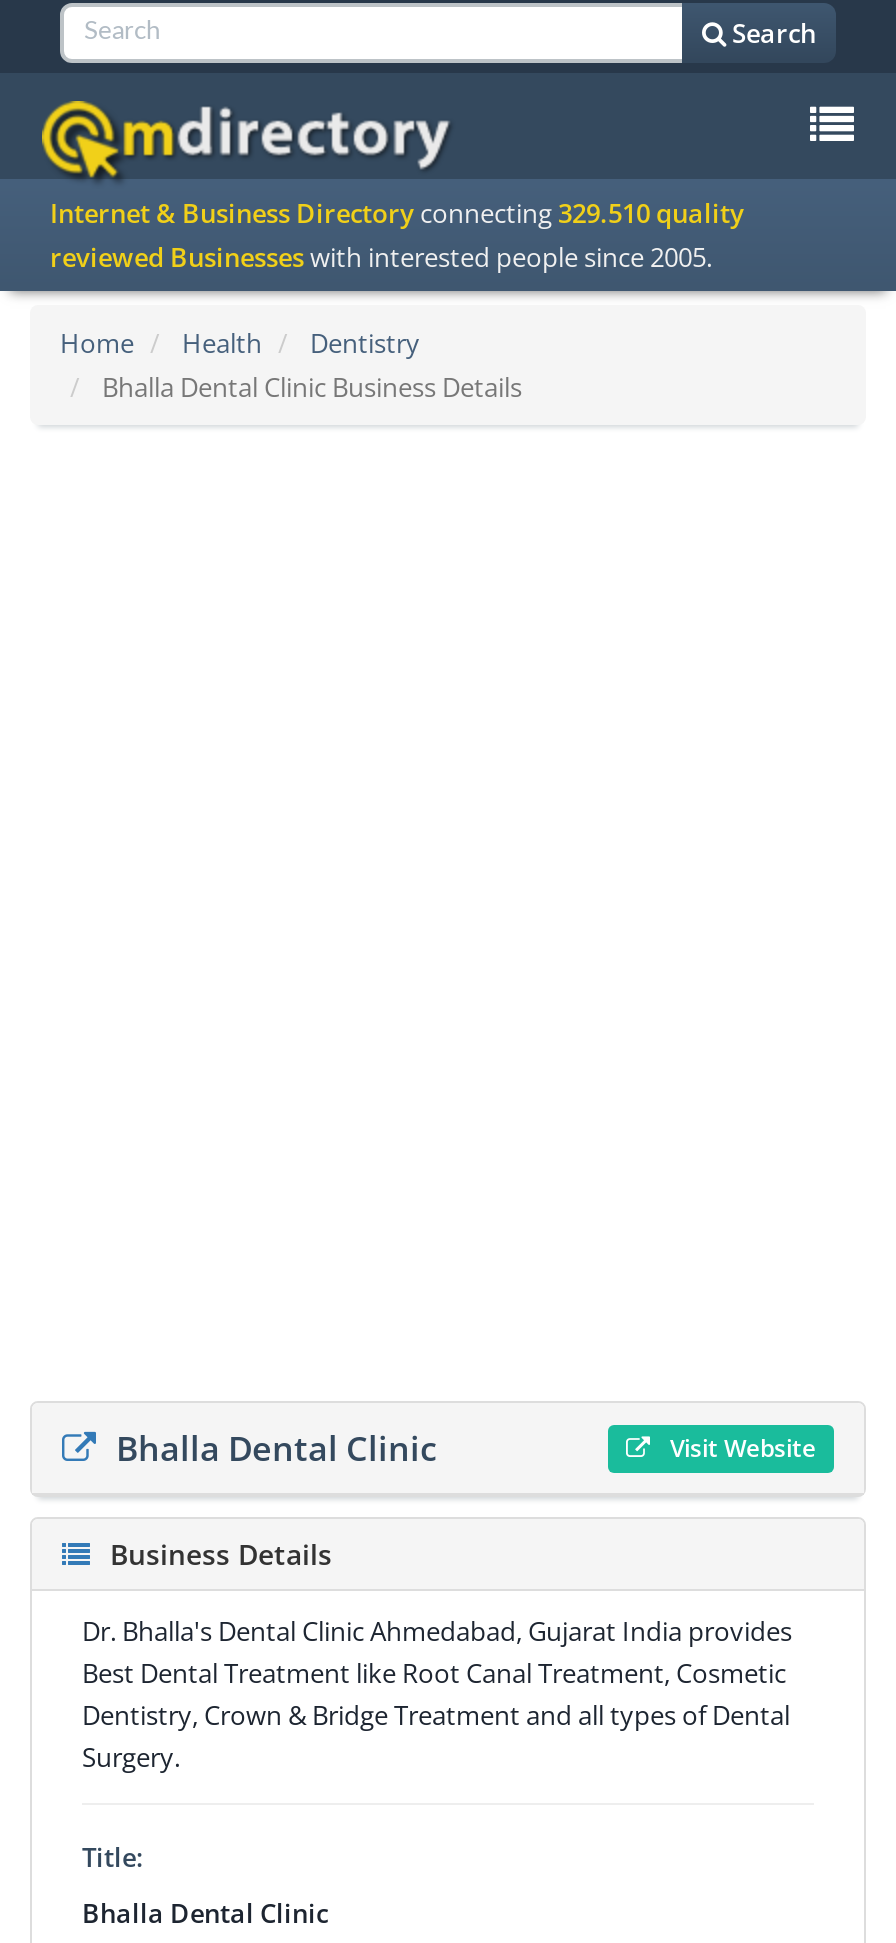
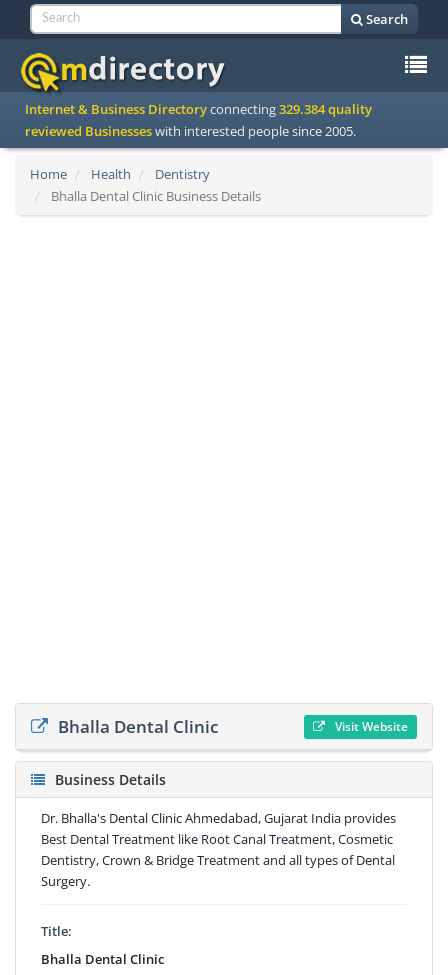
- Internet & Business Directory connecting 329.510 quality
+ Internet & Business Directory connecting 329.384 quality
